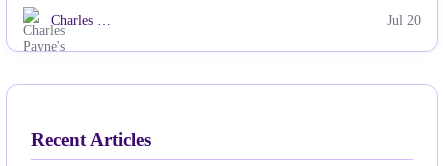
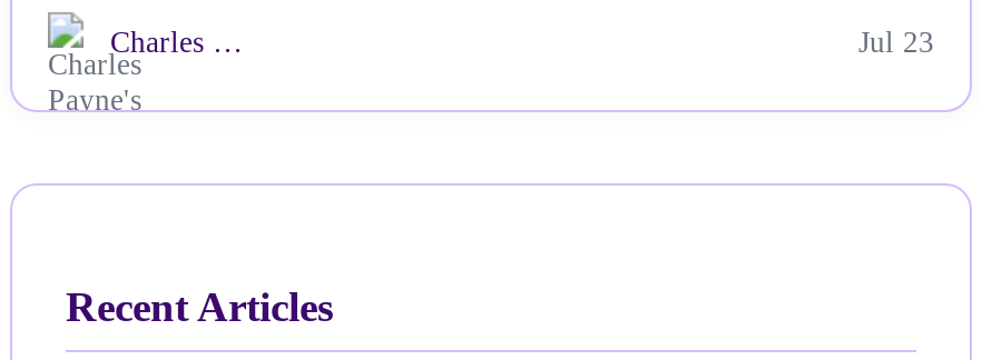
- Jul 20
+ Jul 23
